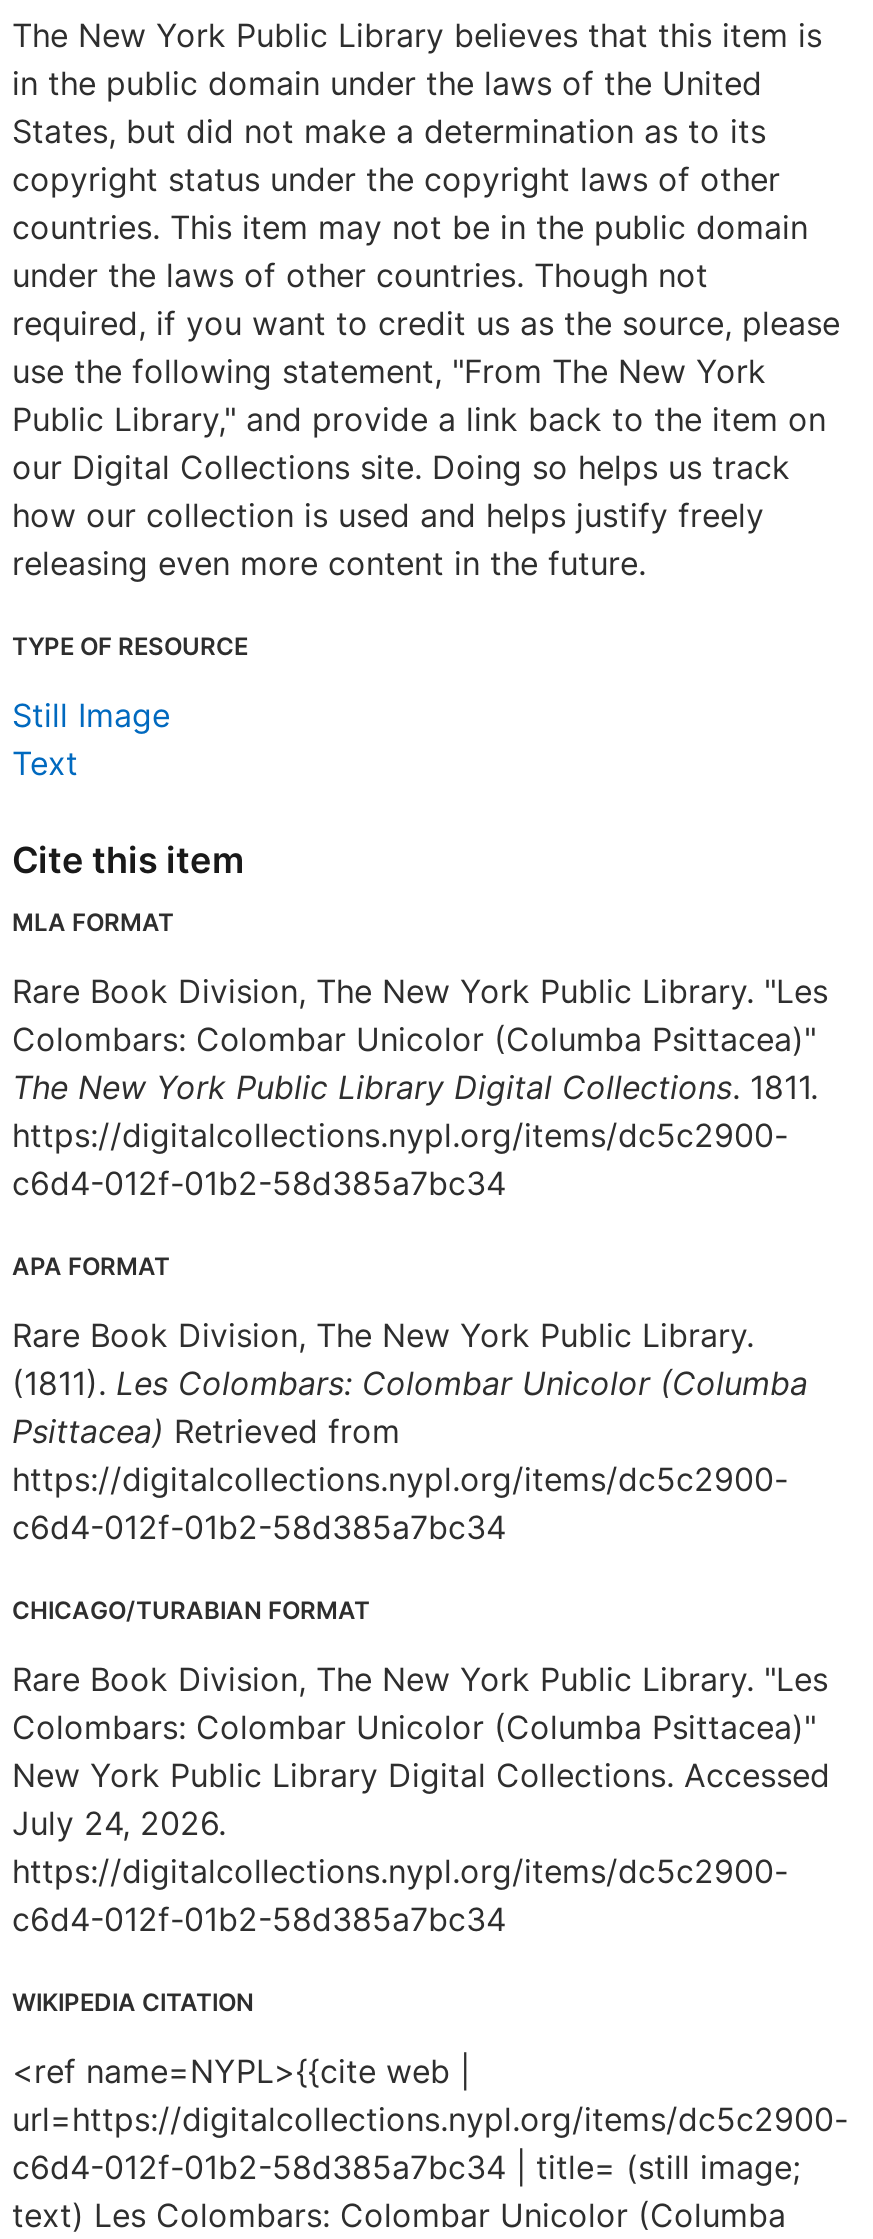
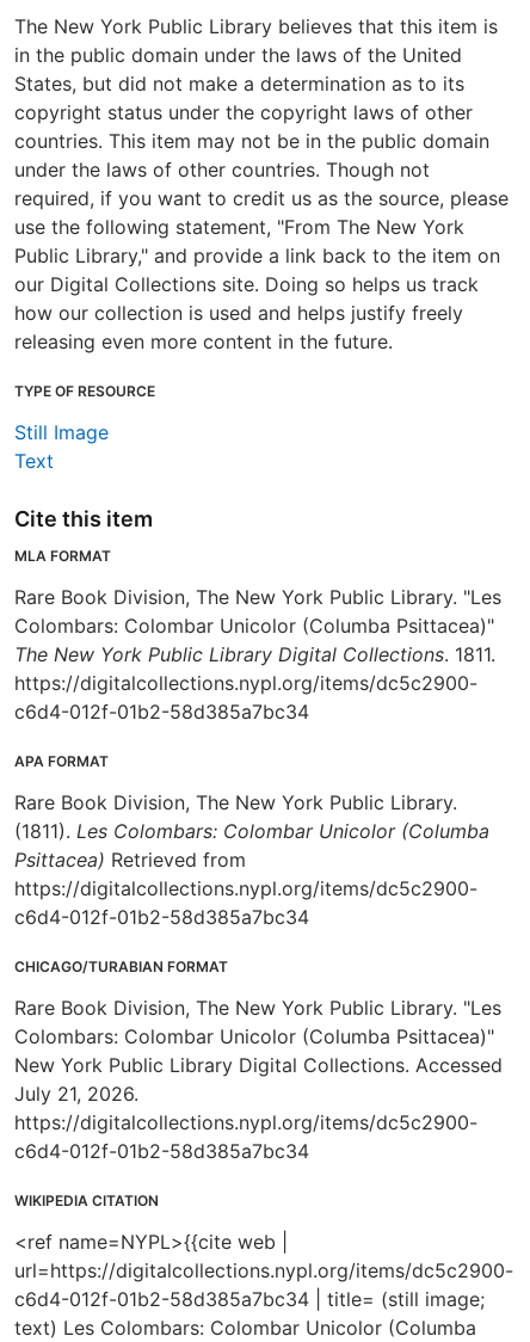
- July 24, 2026.
+ July 21, 2026.
